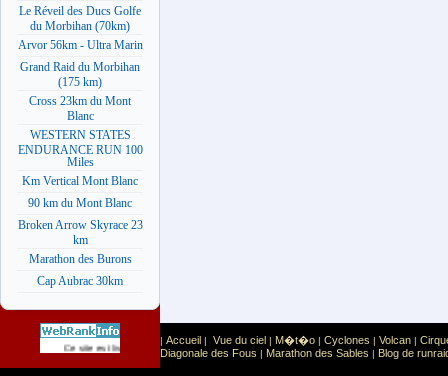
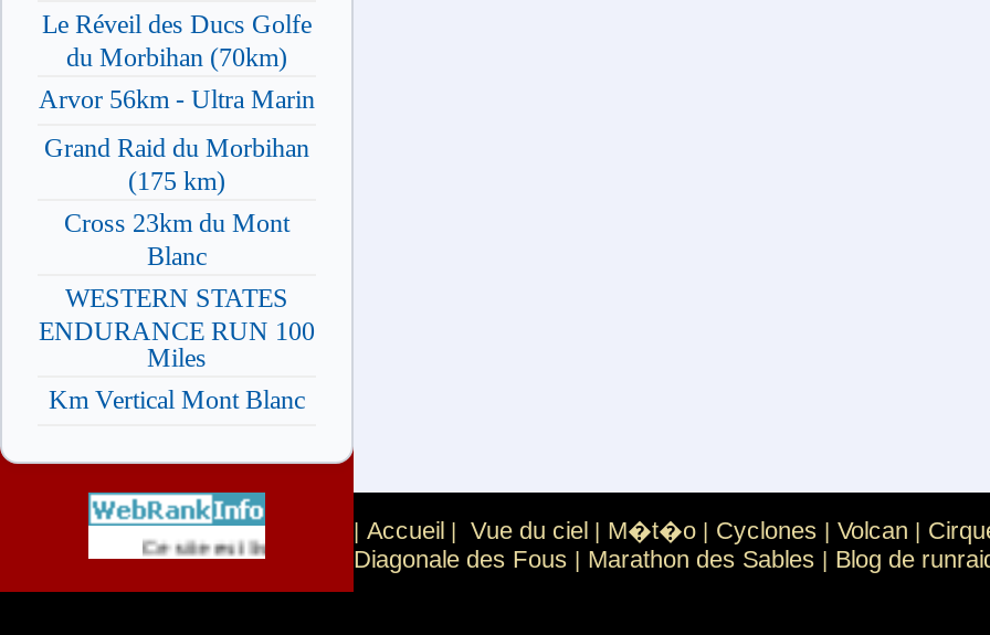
- 90 km du Mont Blanc
- Broken Arrow Skyrace 23
- km
- Marathon des Burons
- Cap Aubrac 30km
